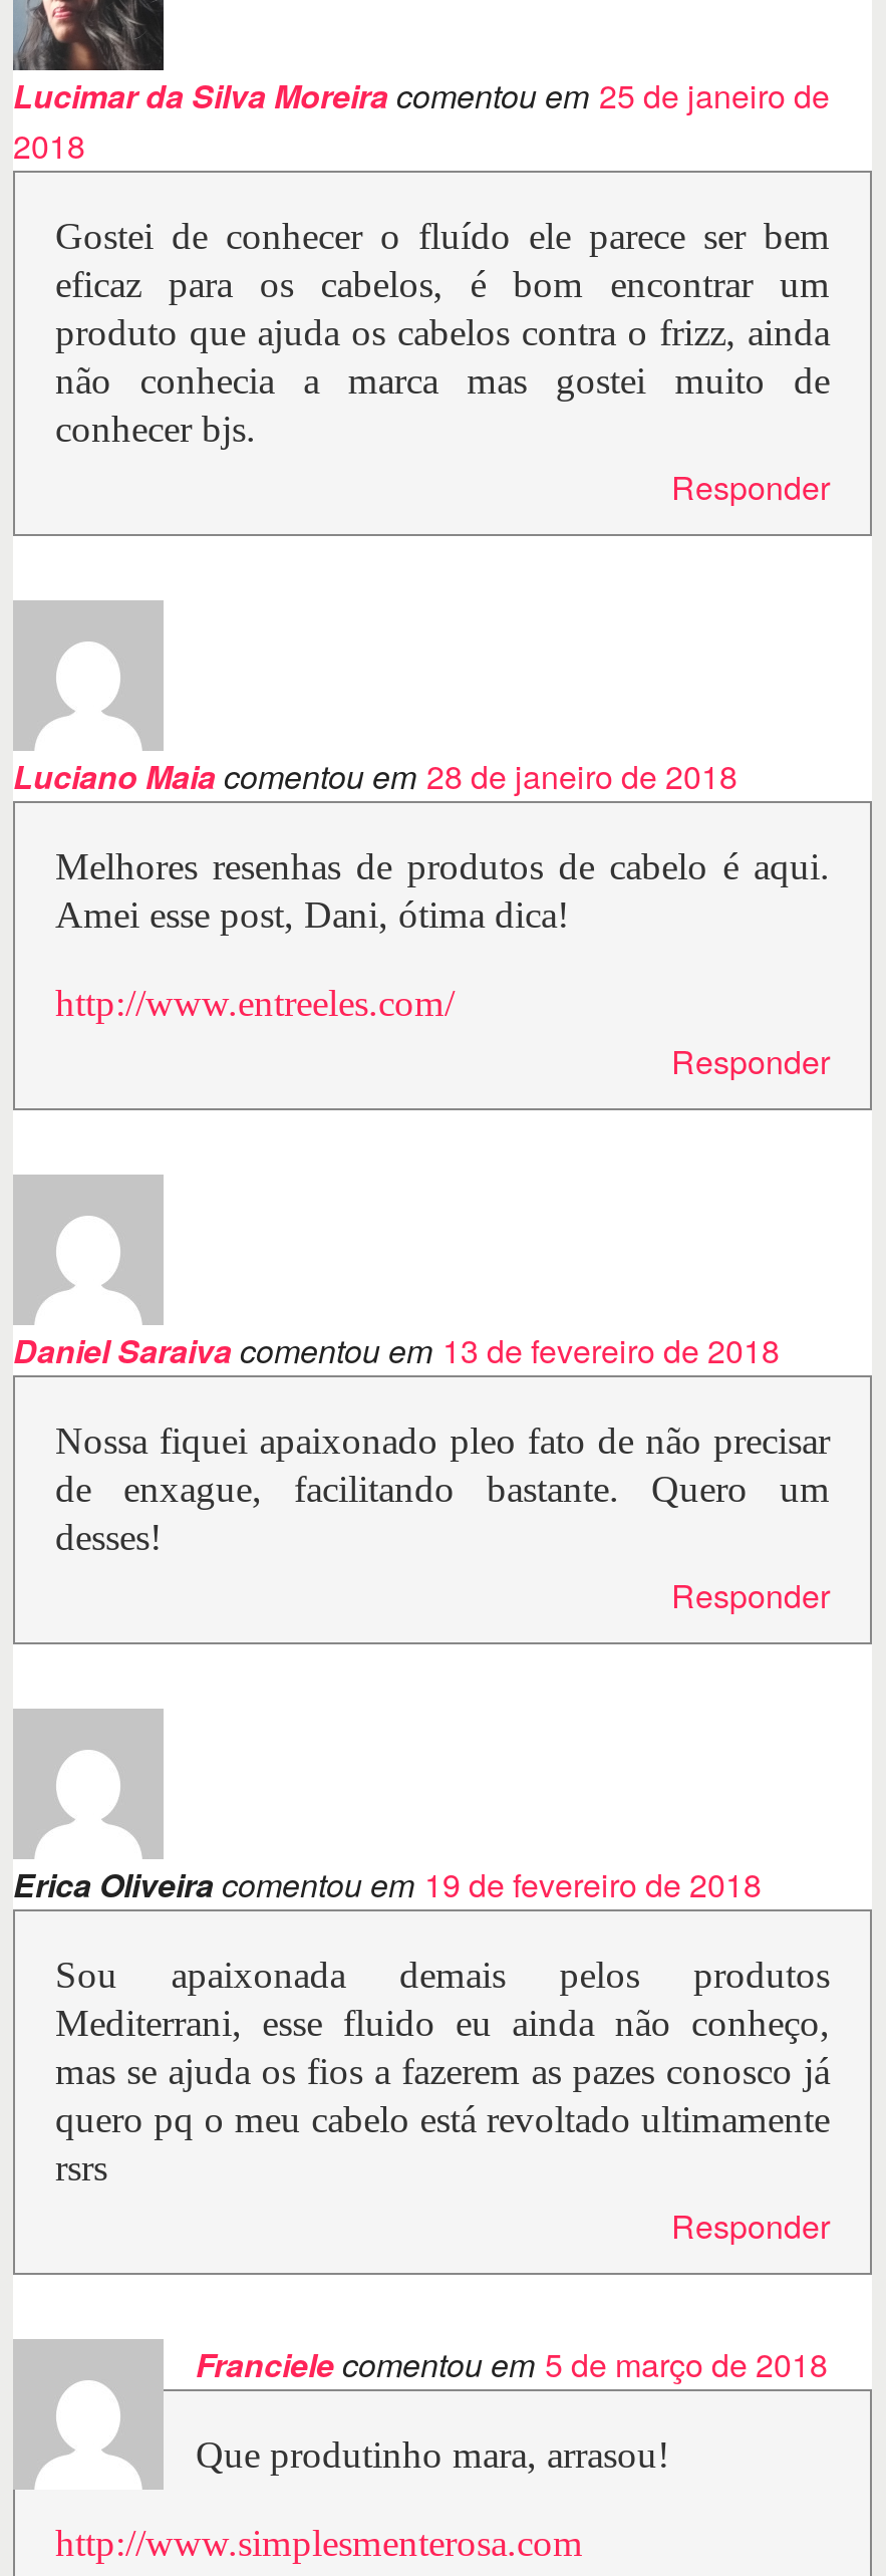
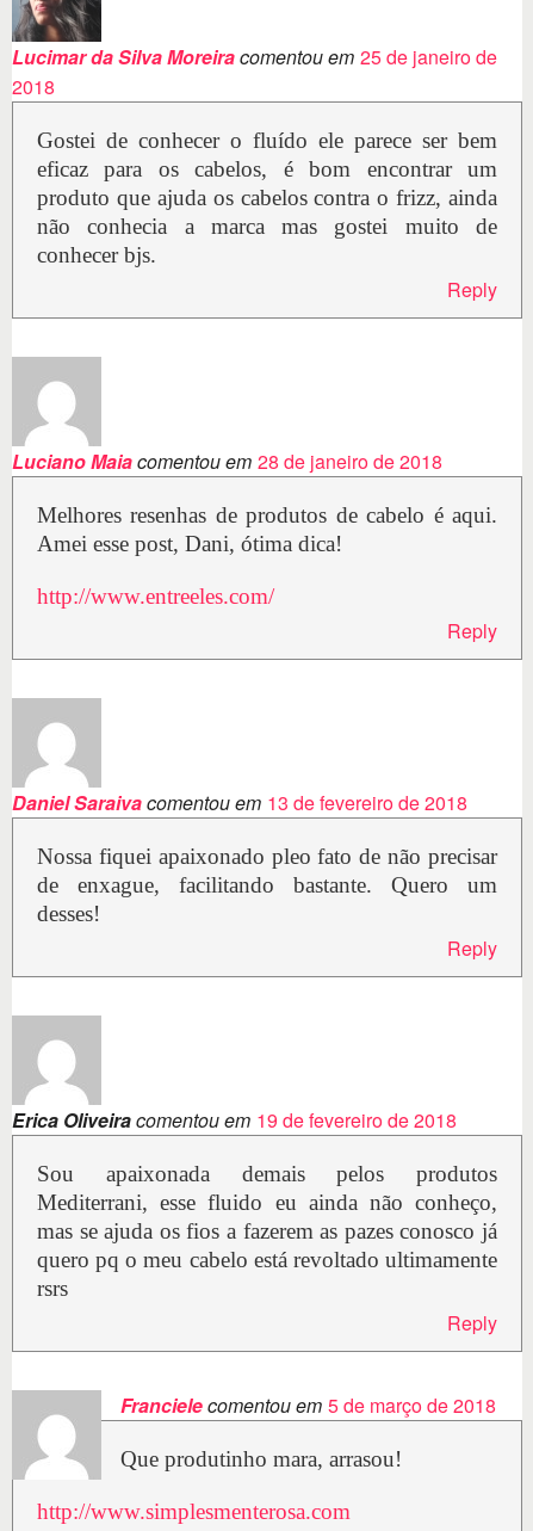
- Responder
+ Reply

- Responder
+ Reply

- Responder
+ Reply

- Responder
+ Reply
